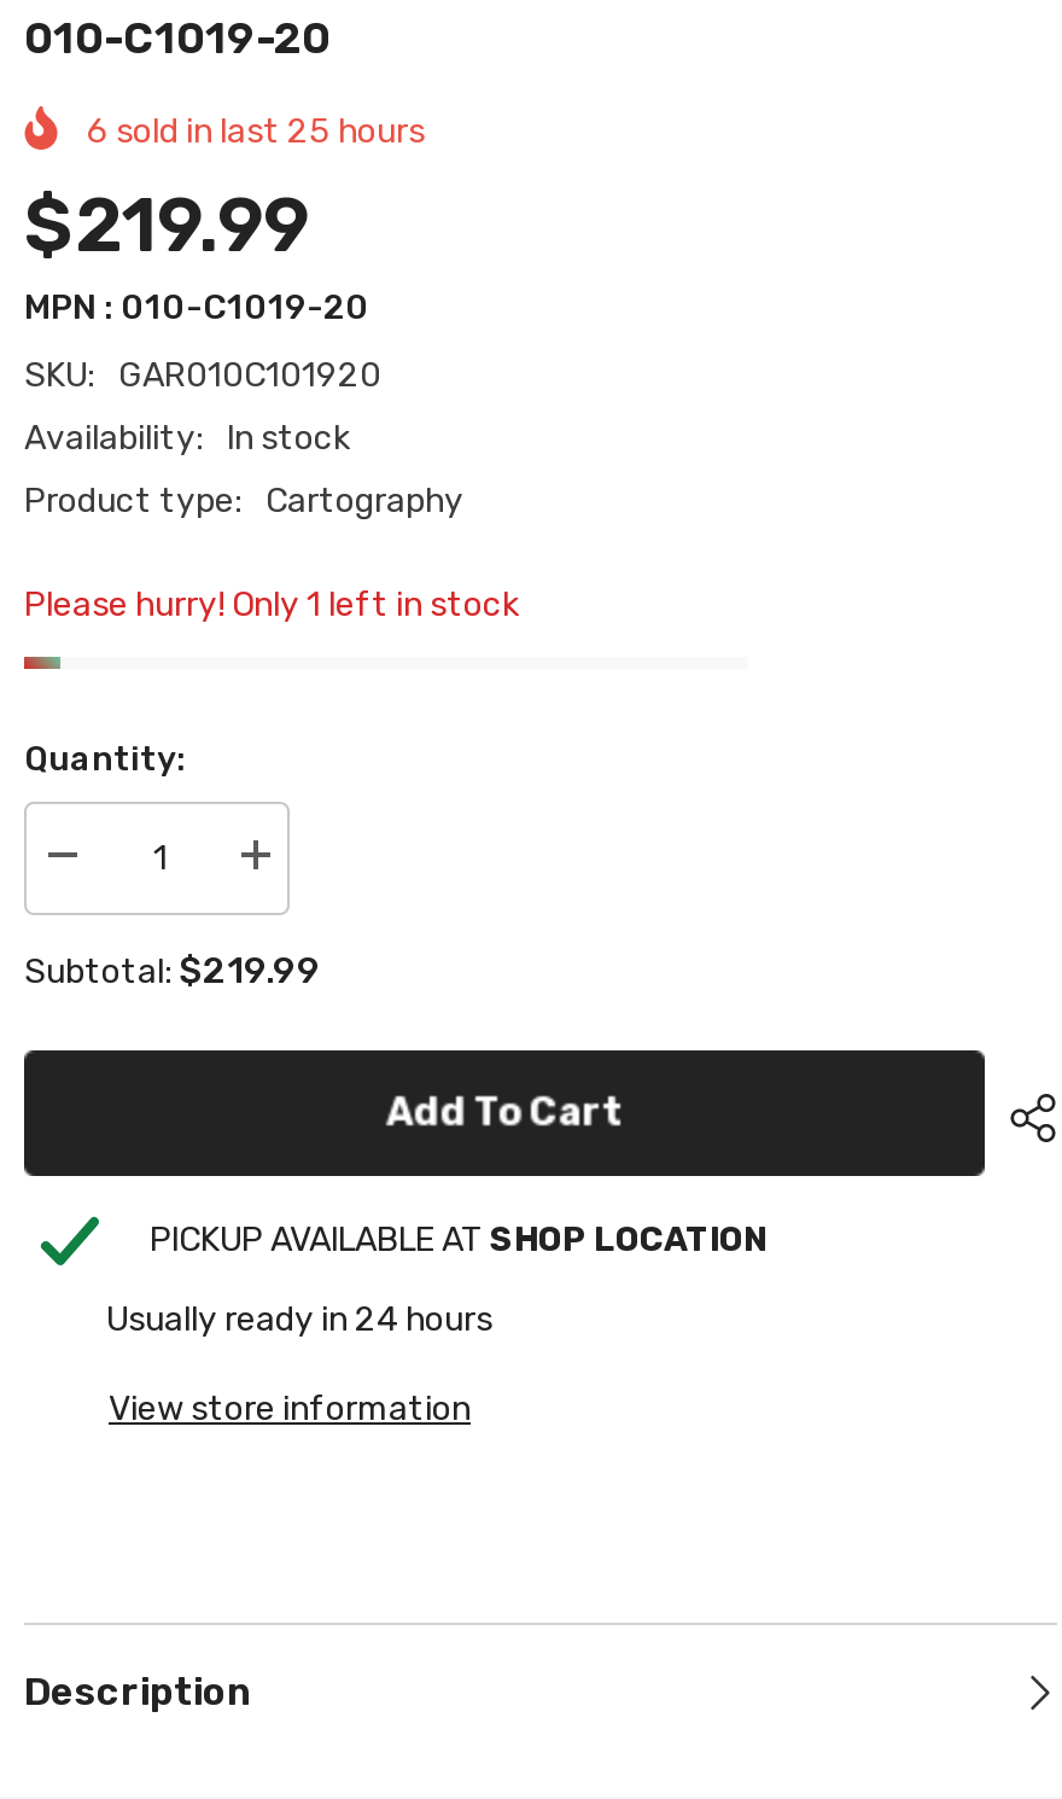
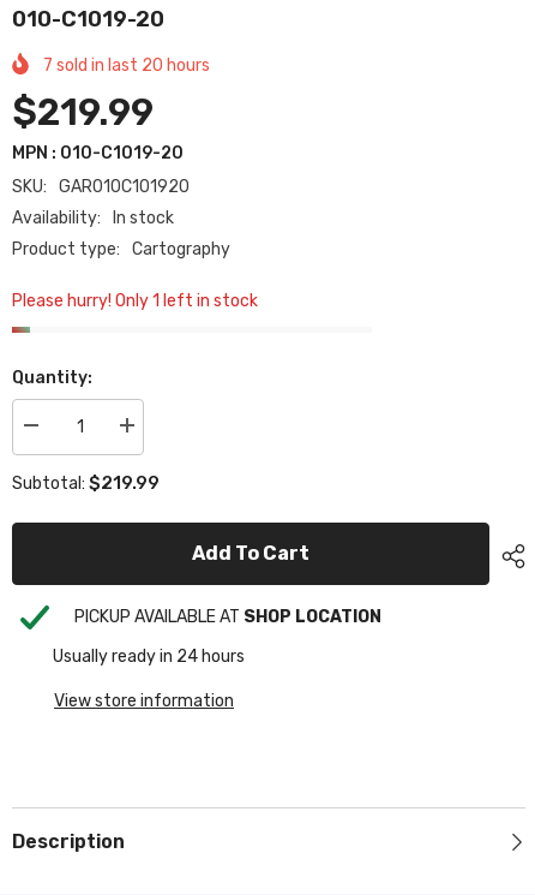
- 6 sold in last 25 hours
+ 7 sold in last 20 hours
